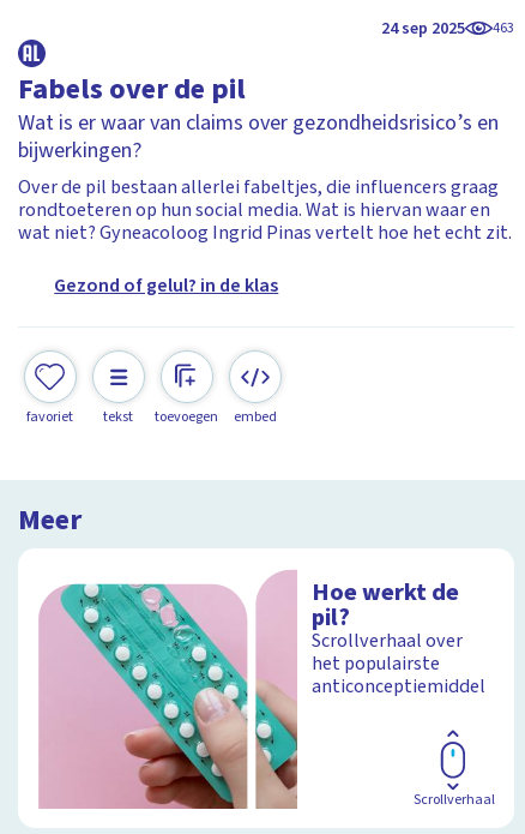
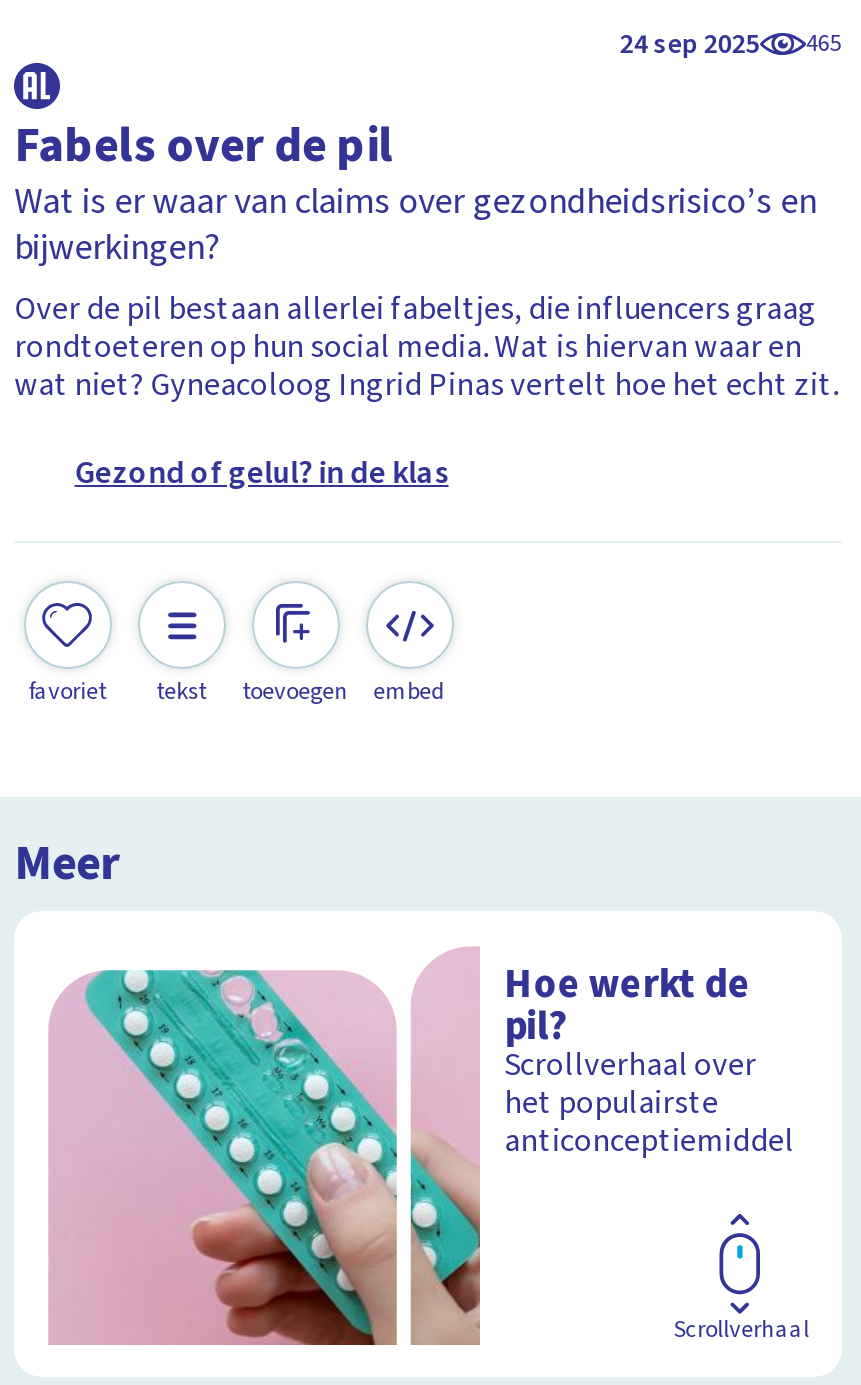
- 24 sep 2025 463
+ 24 sep 2025 465
